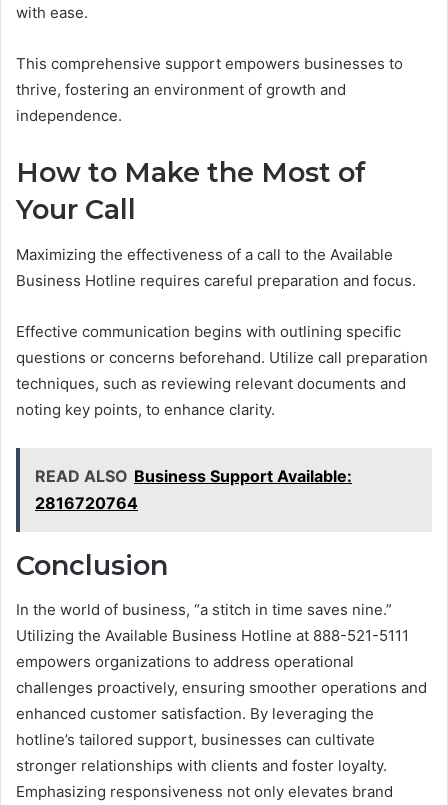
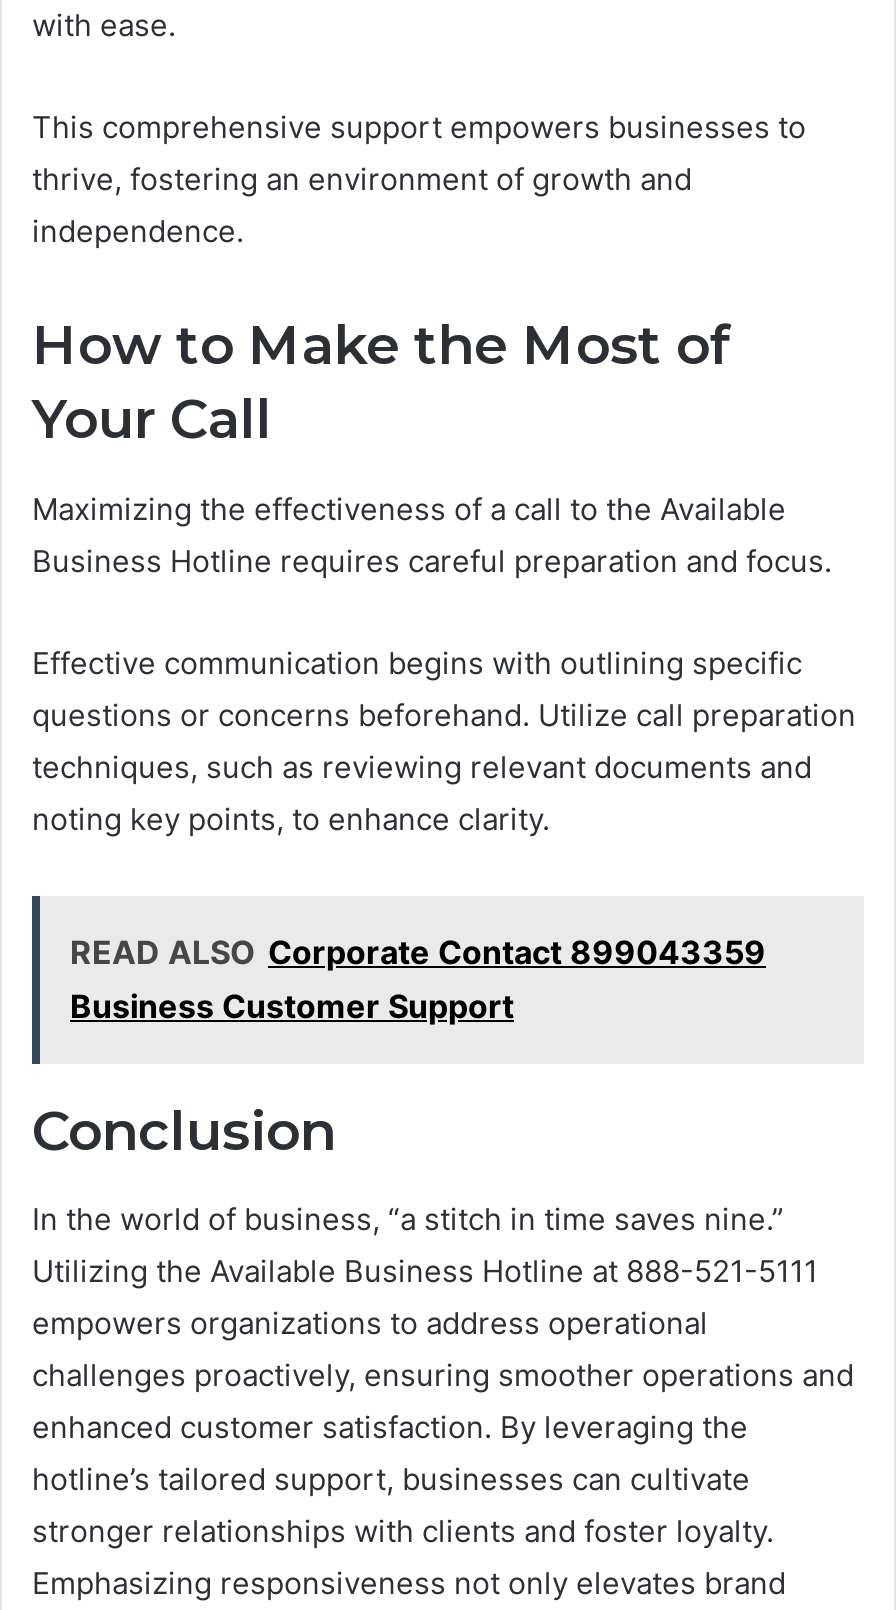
- READ ALSO Business Support Available:
- 2816720764
+ READ ALSO Corporate Contact 899043359
+ Business Customer Support
